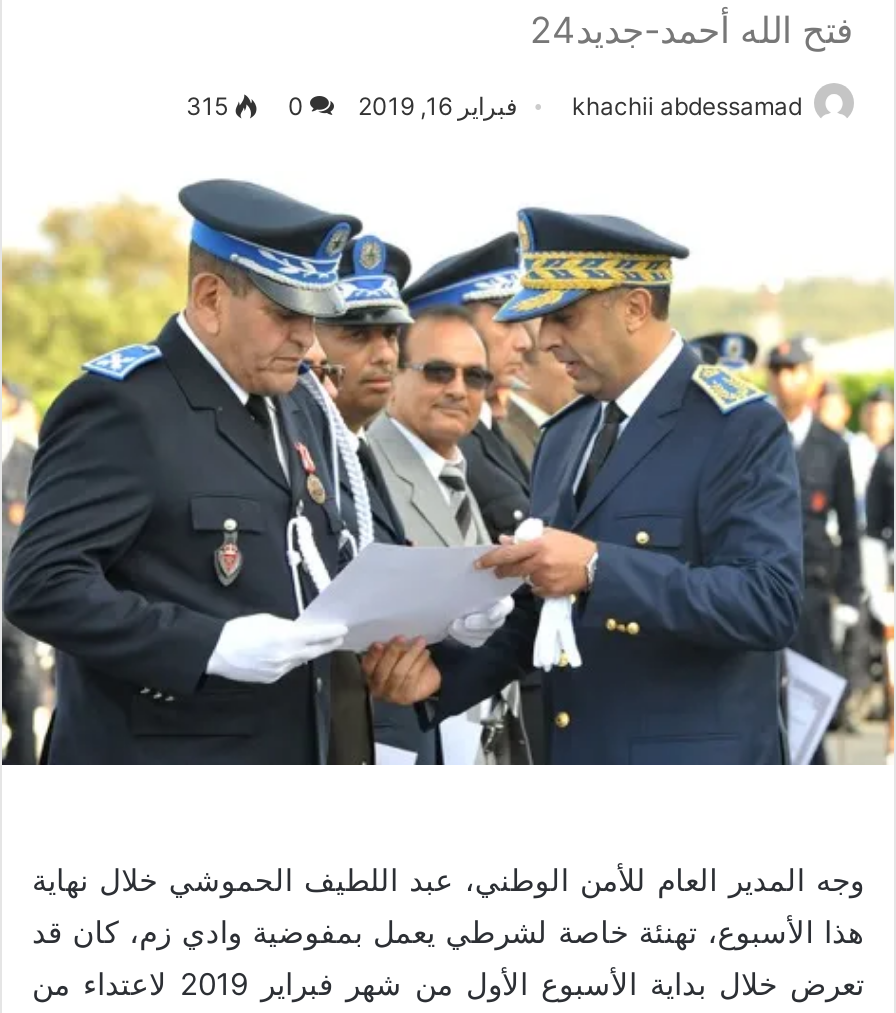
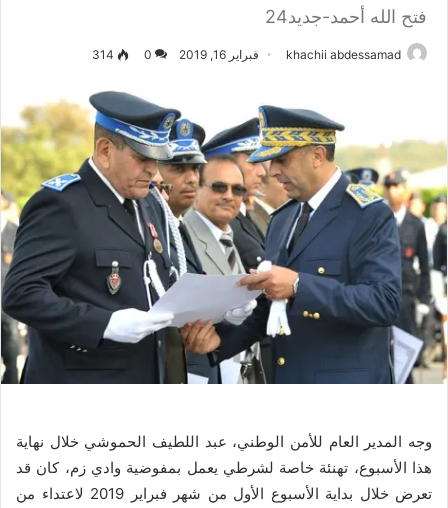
- 315 0
+ 314 0
